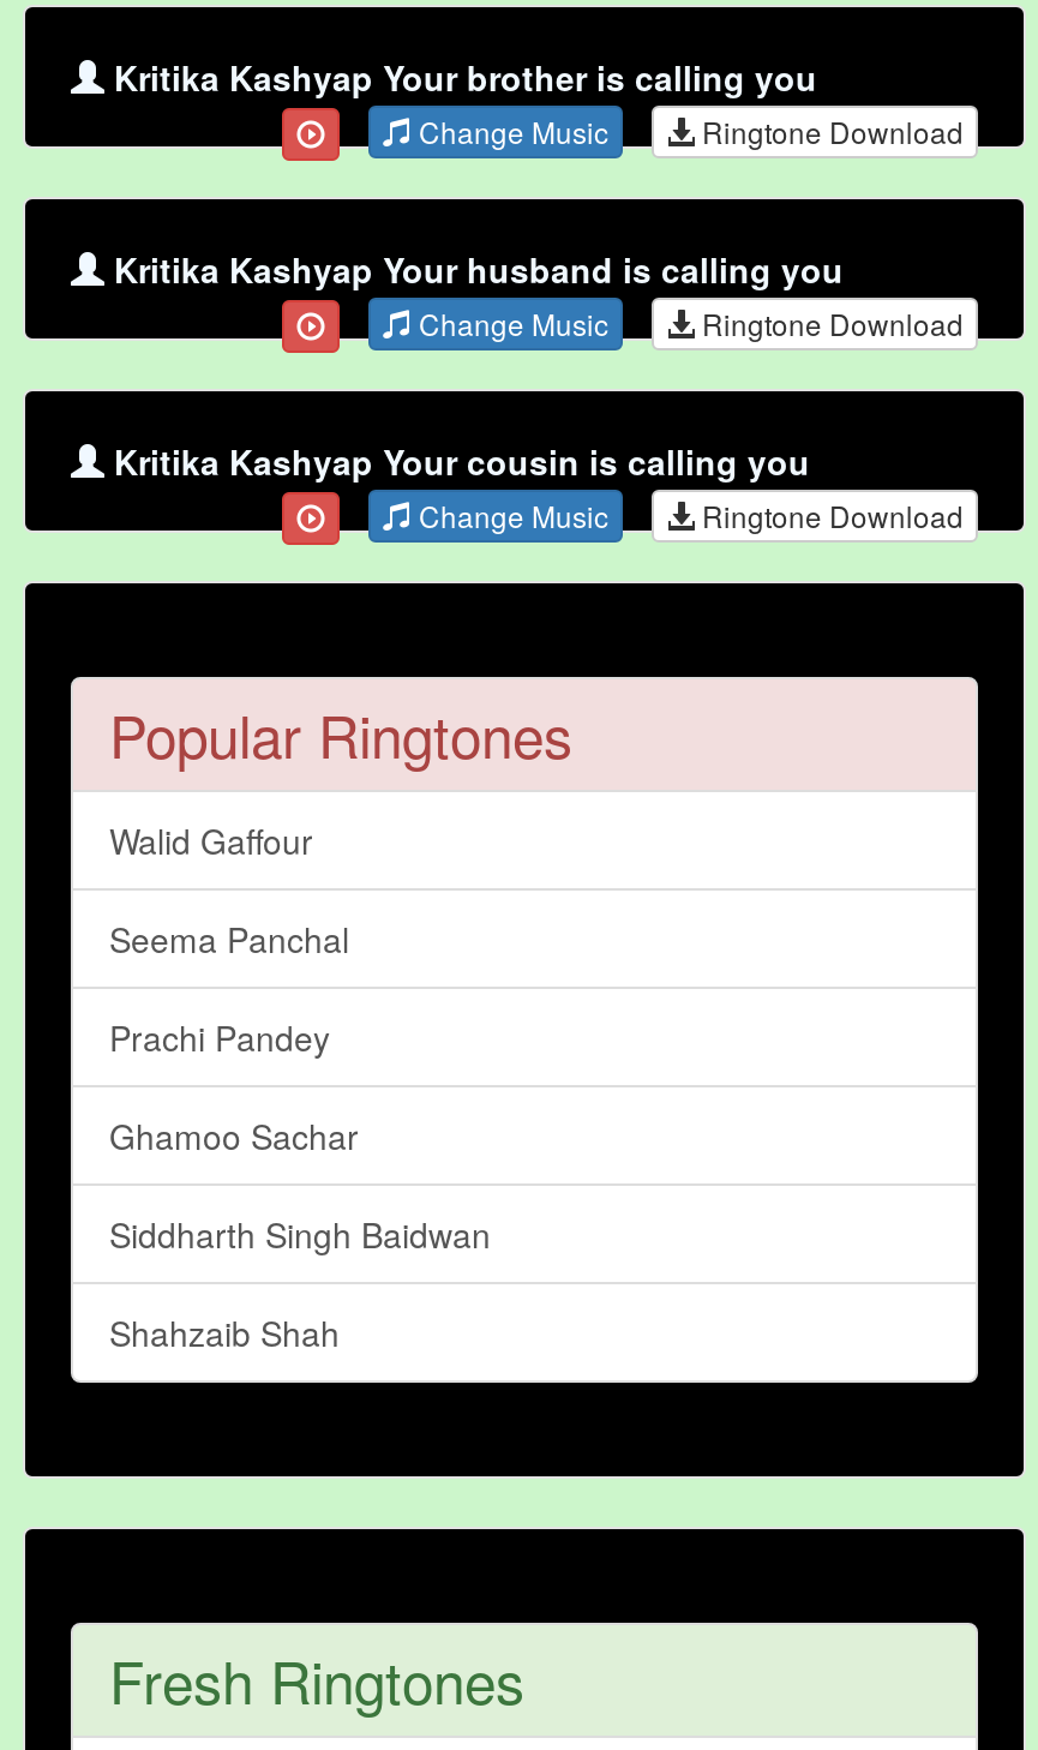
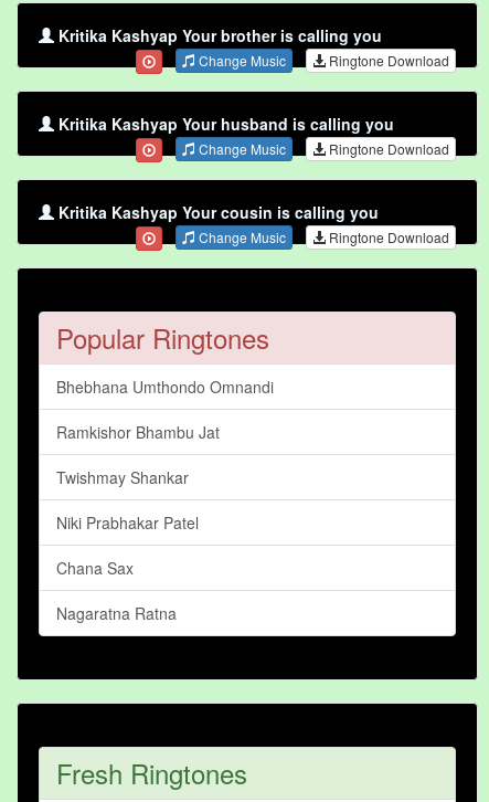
- Walid Gaffour
+ Bhebhana Umthondo Omnandi

- Seema Panchal
+ Ramkishor Bhambu Jat

- Prachi Pandey
+ Twishmay Shankar

- Ghamoo Sachar
+ Niki Prabhakar Patel

- Siddharth Singh Baidwan
+ Chana Sax

- Shahzaib Shah
+ Nagaratna Ratna
